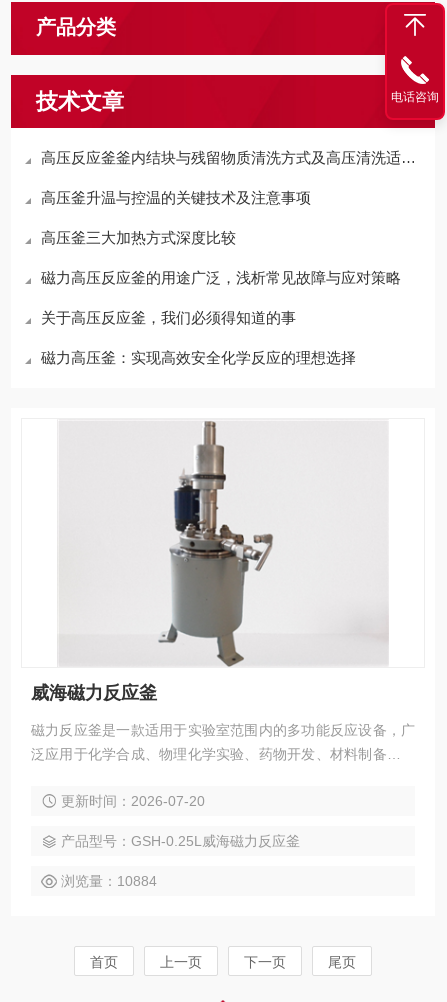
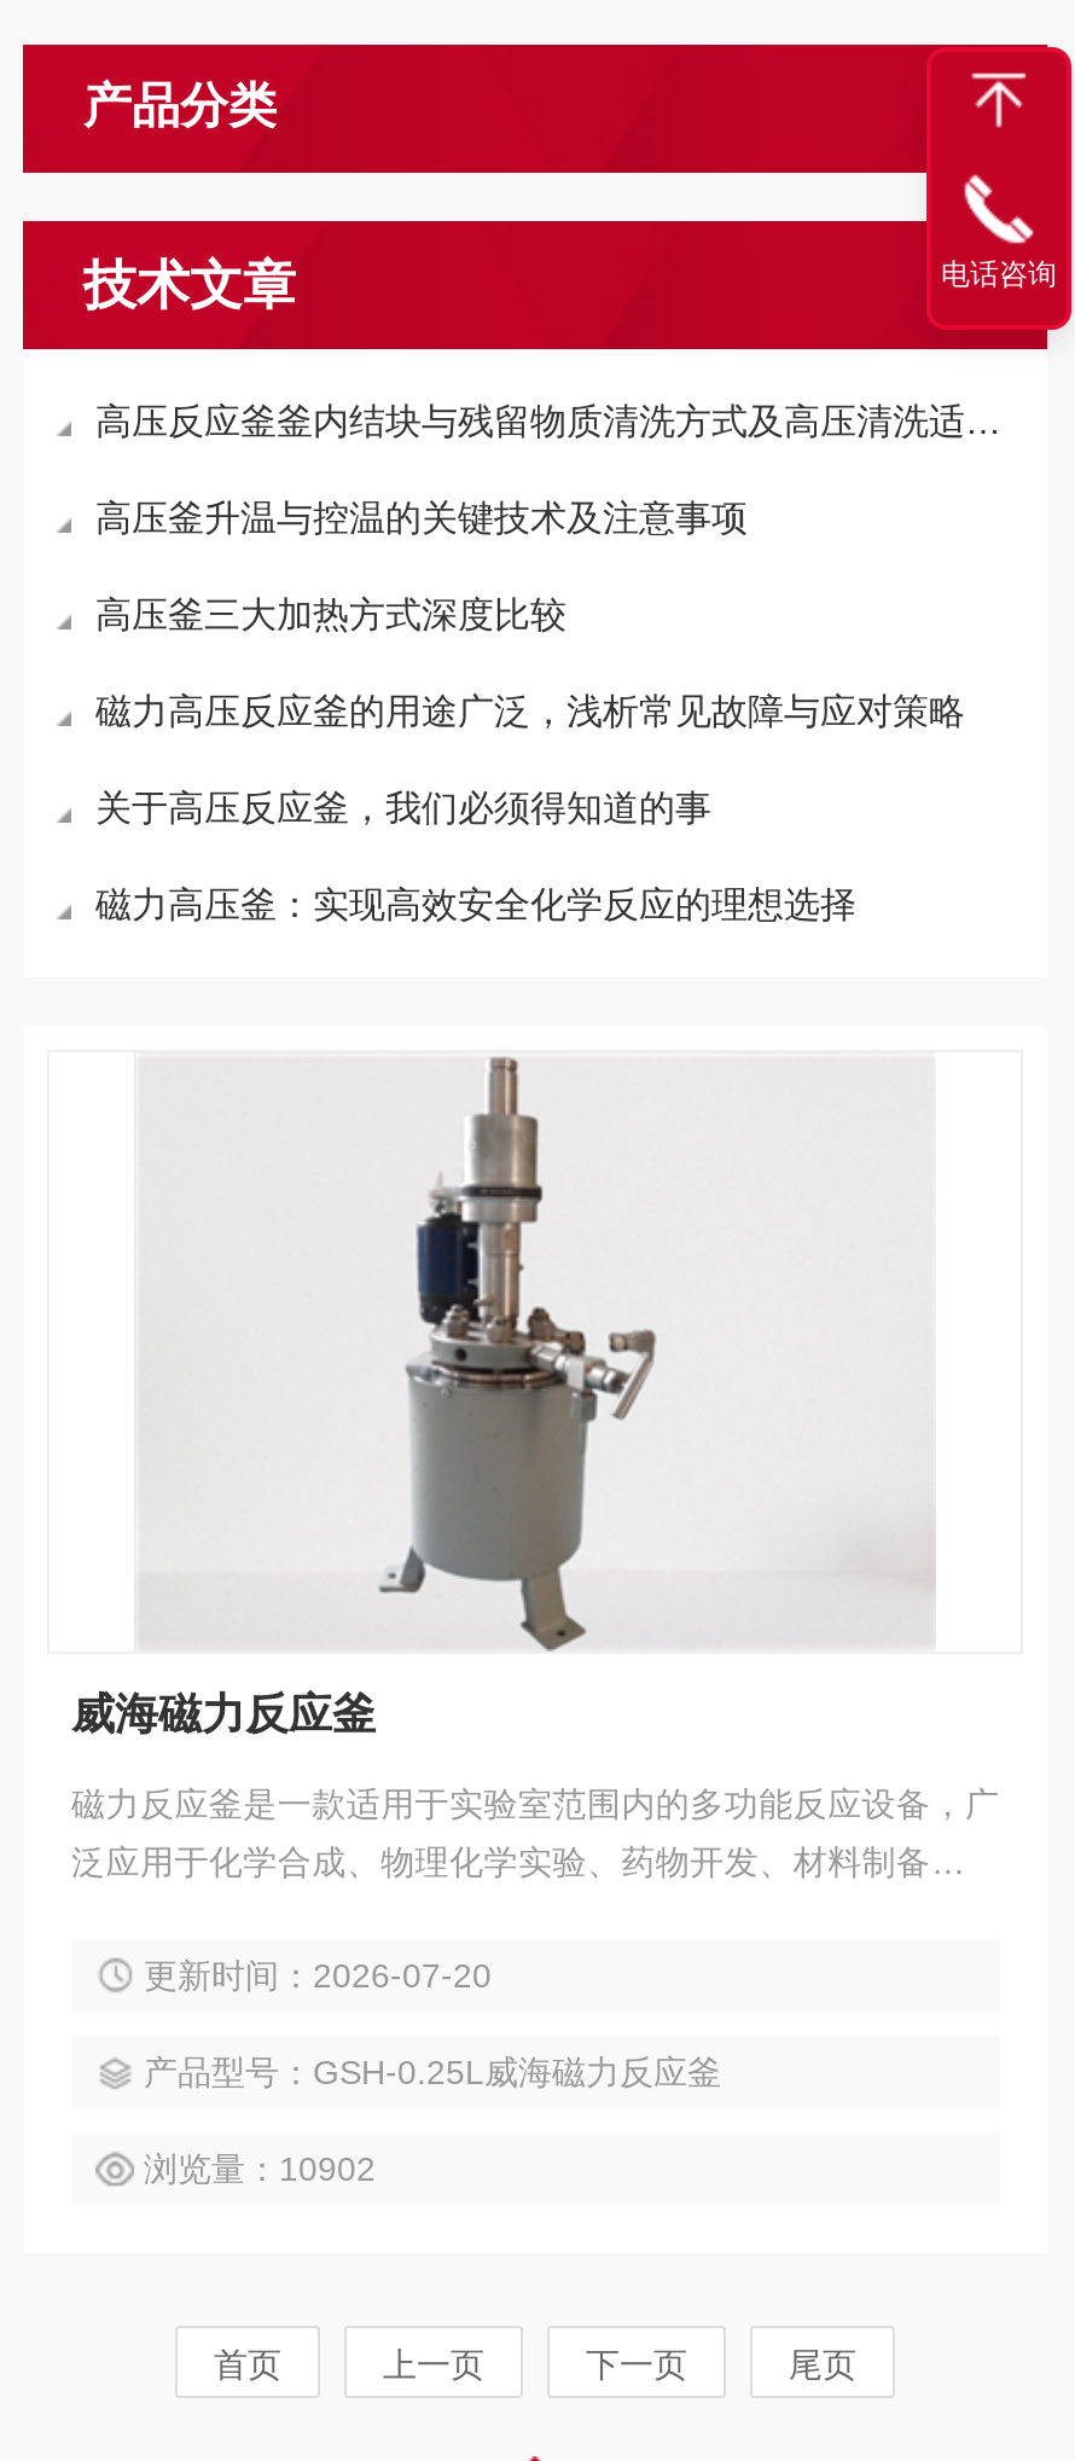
- 浏览量：10884
+ 浏览量：10902
